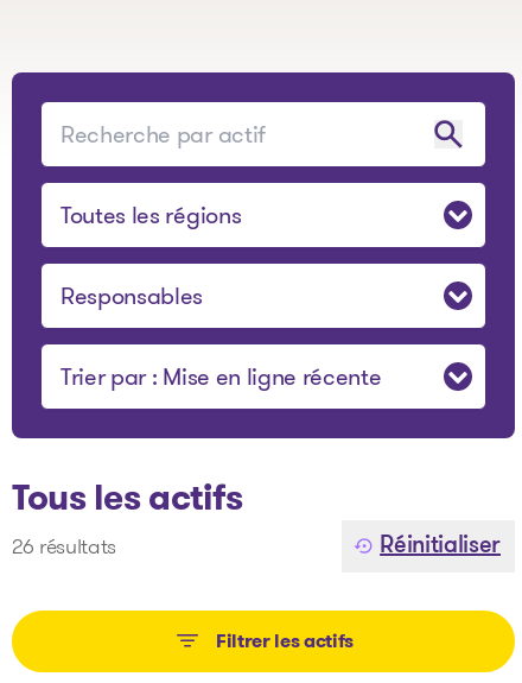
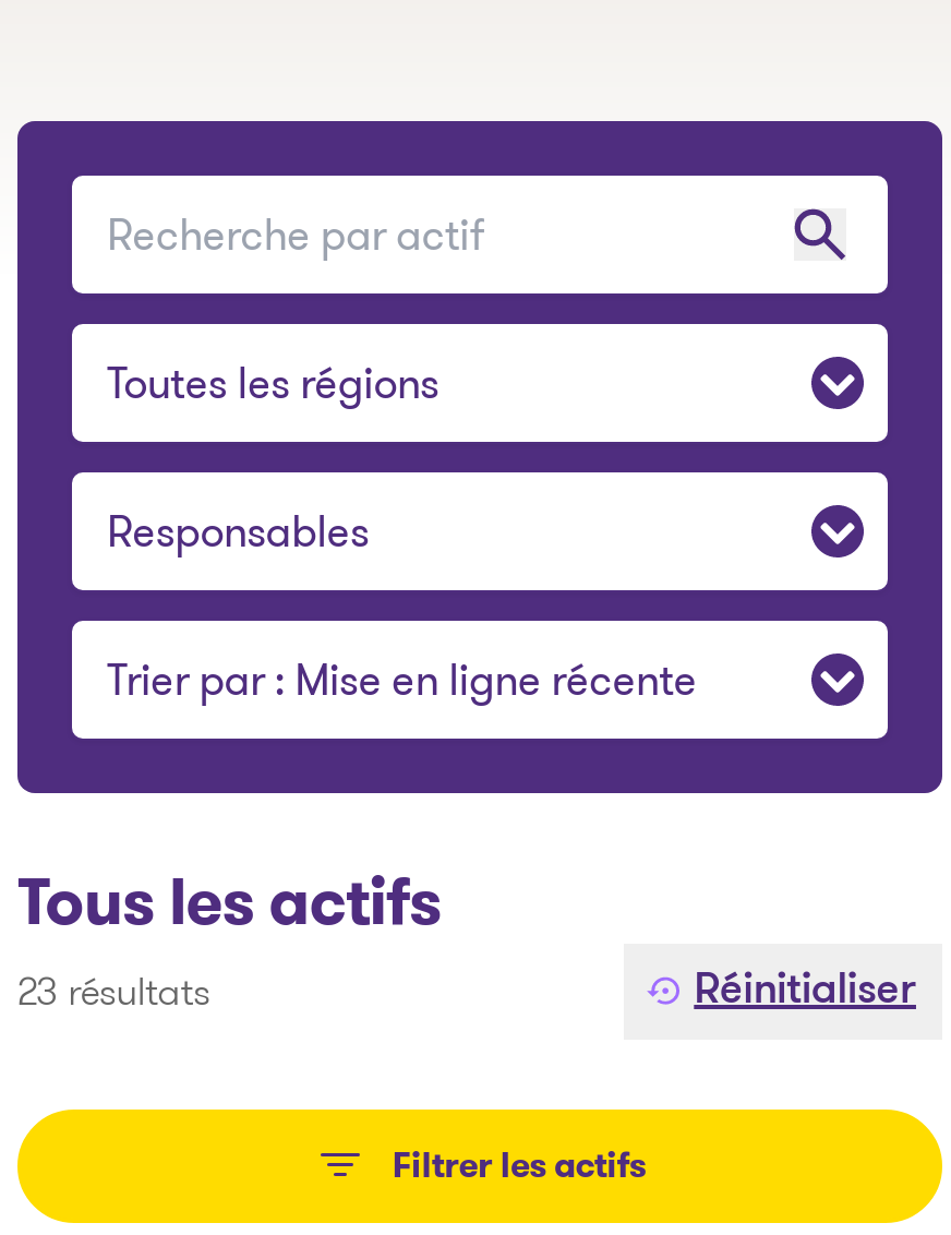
- 26 résultats
+ 23 résultats
